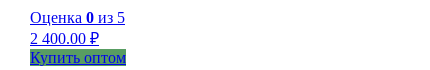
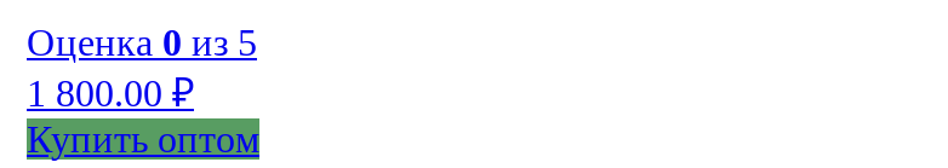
- 2 400.00 ₽
+ 1 800.00 ₽
